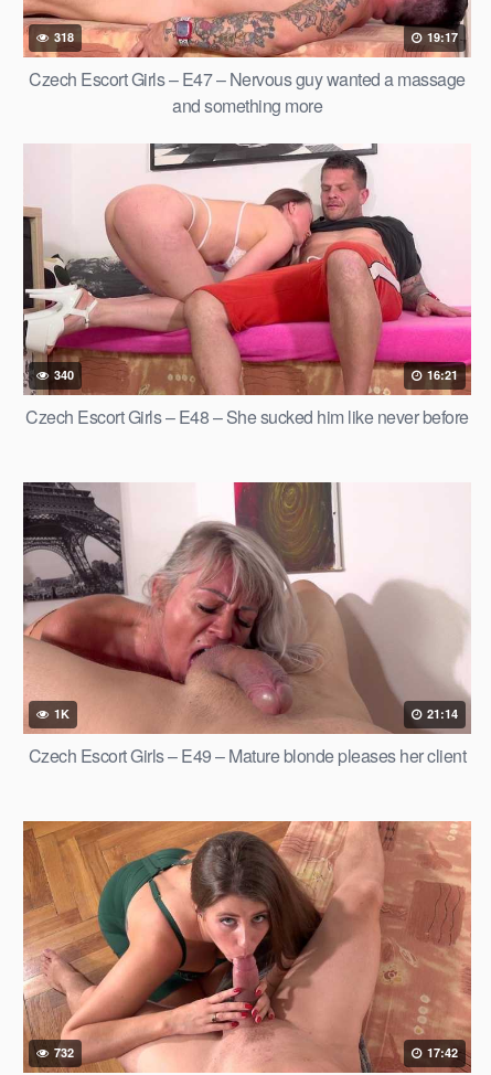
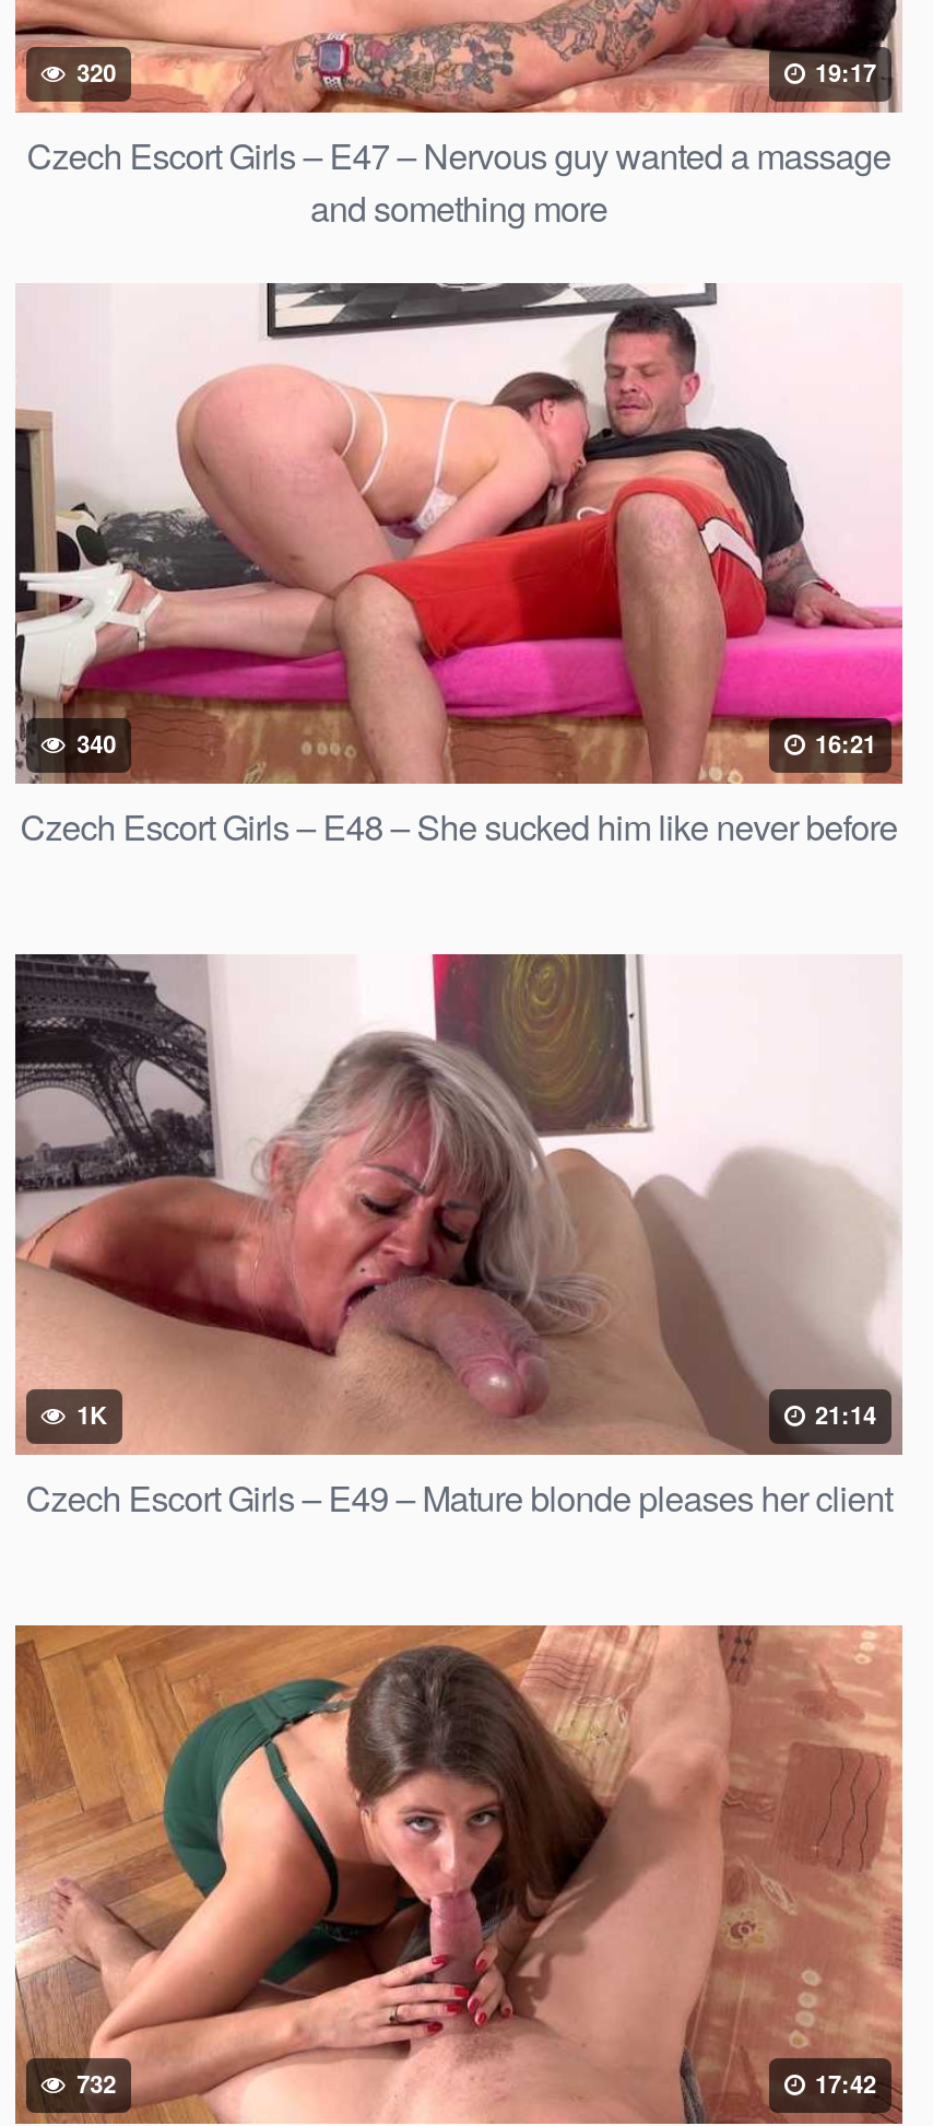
- 318
+ 320
